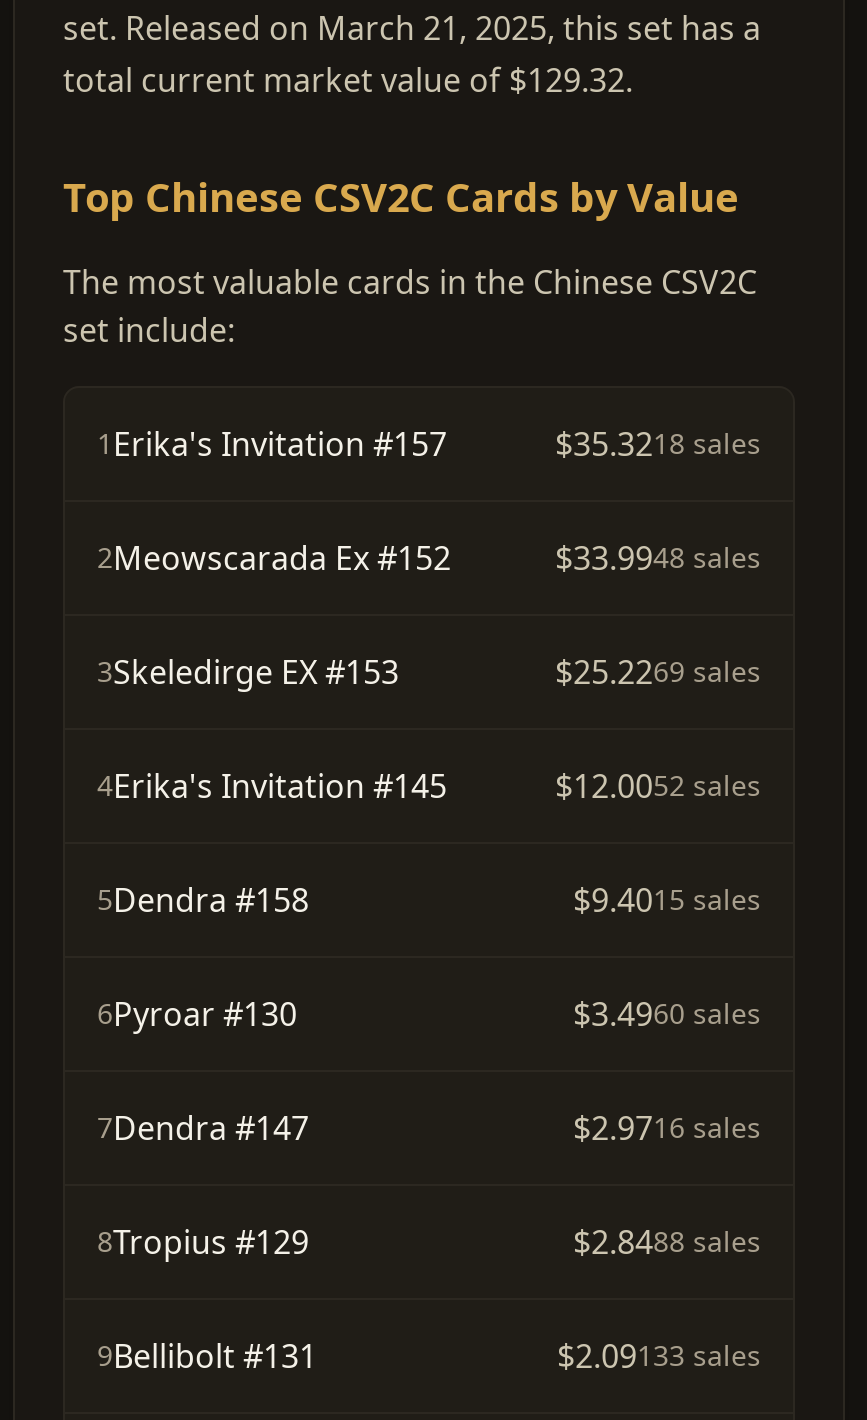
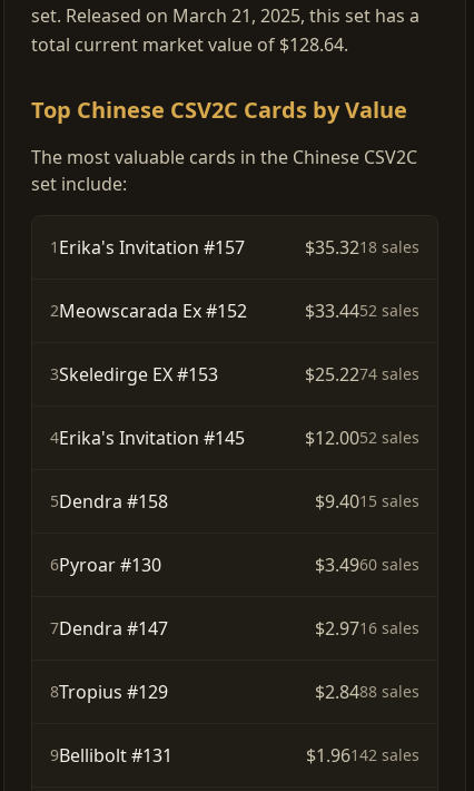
- total current market value of $129.32.
+ total current market value of $128.64.

- $33.9948 sales
+ $33.4452 sales

- $25.2269 sales
+ $25.2274 sales

- $2.09133 sales
+ $1.96142 sales
